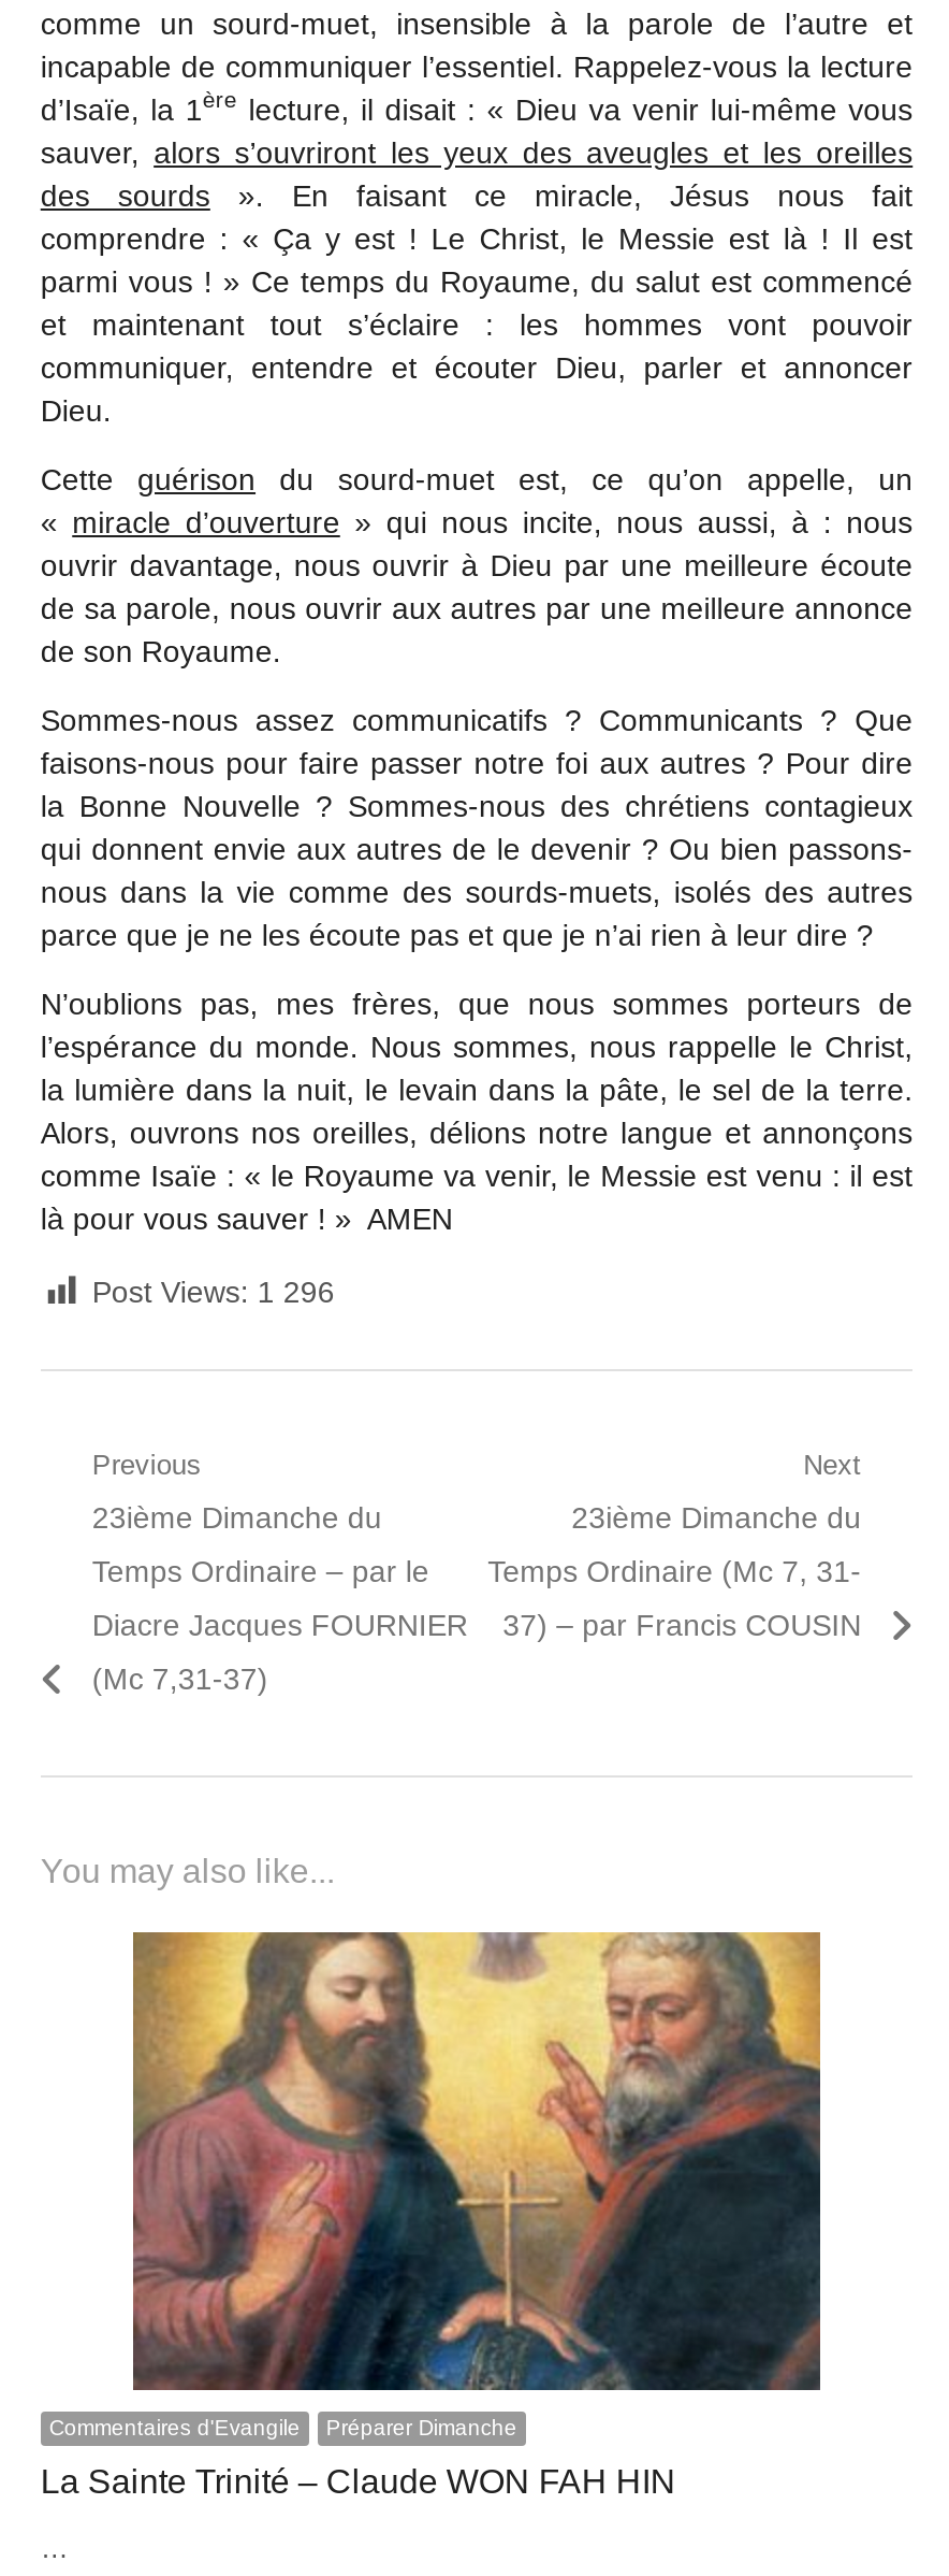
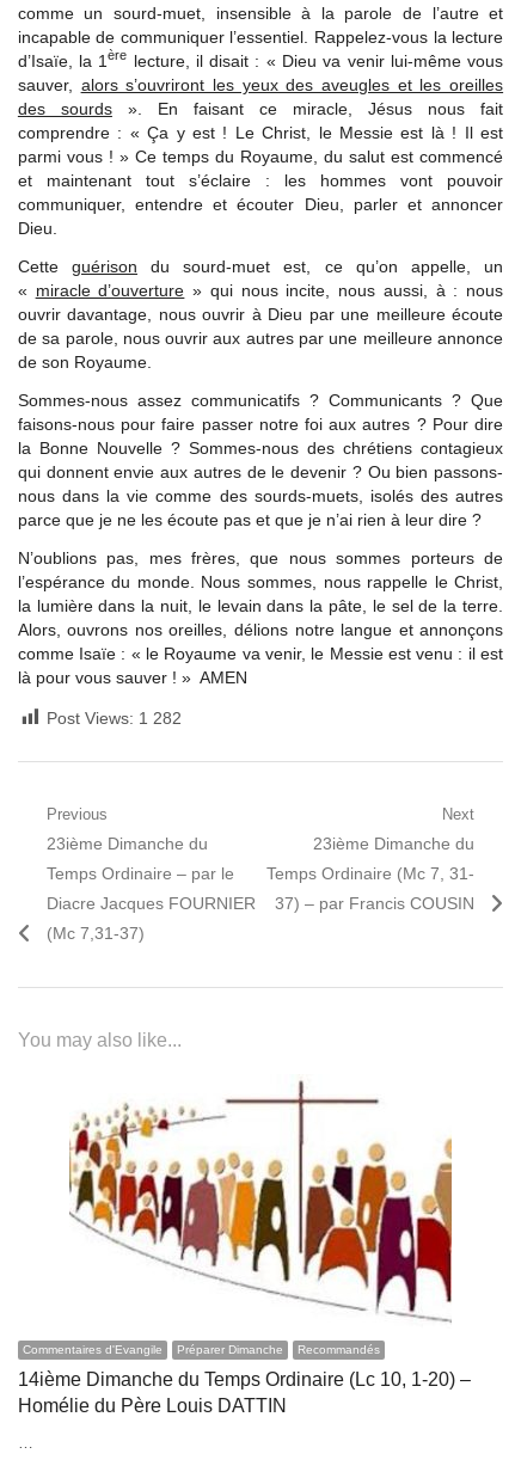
- Post Views: 1 296
+ Post Views: 1 282

- [image]
- La Sainte Trinité – Claude WON FAH HIN
+ [image]
+ Recommandés
+ 14ième Dimanche du Temps Ordinaire (Lc 10, 1-20) –
+ Homélie du Père Louis DATTIN
